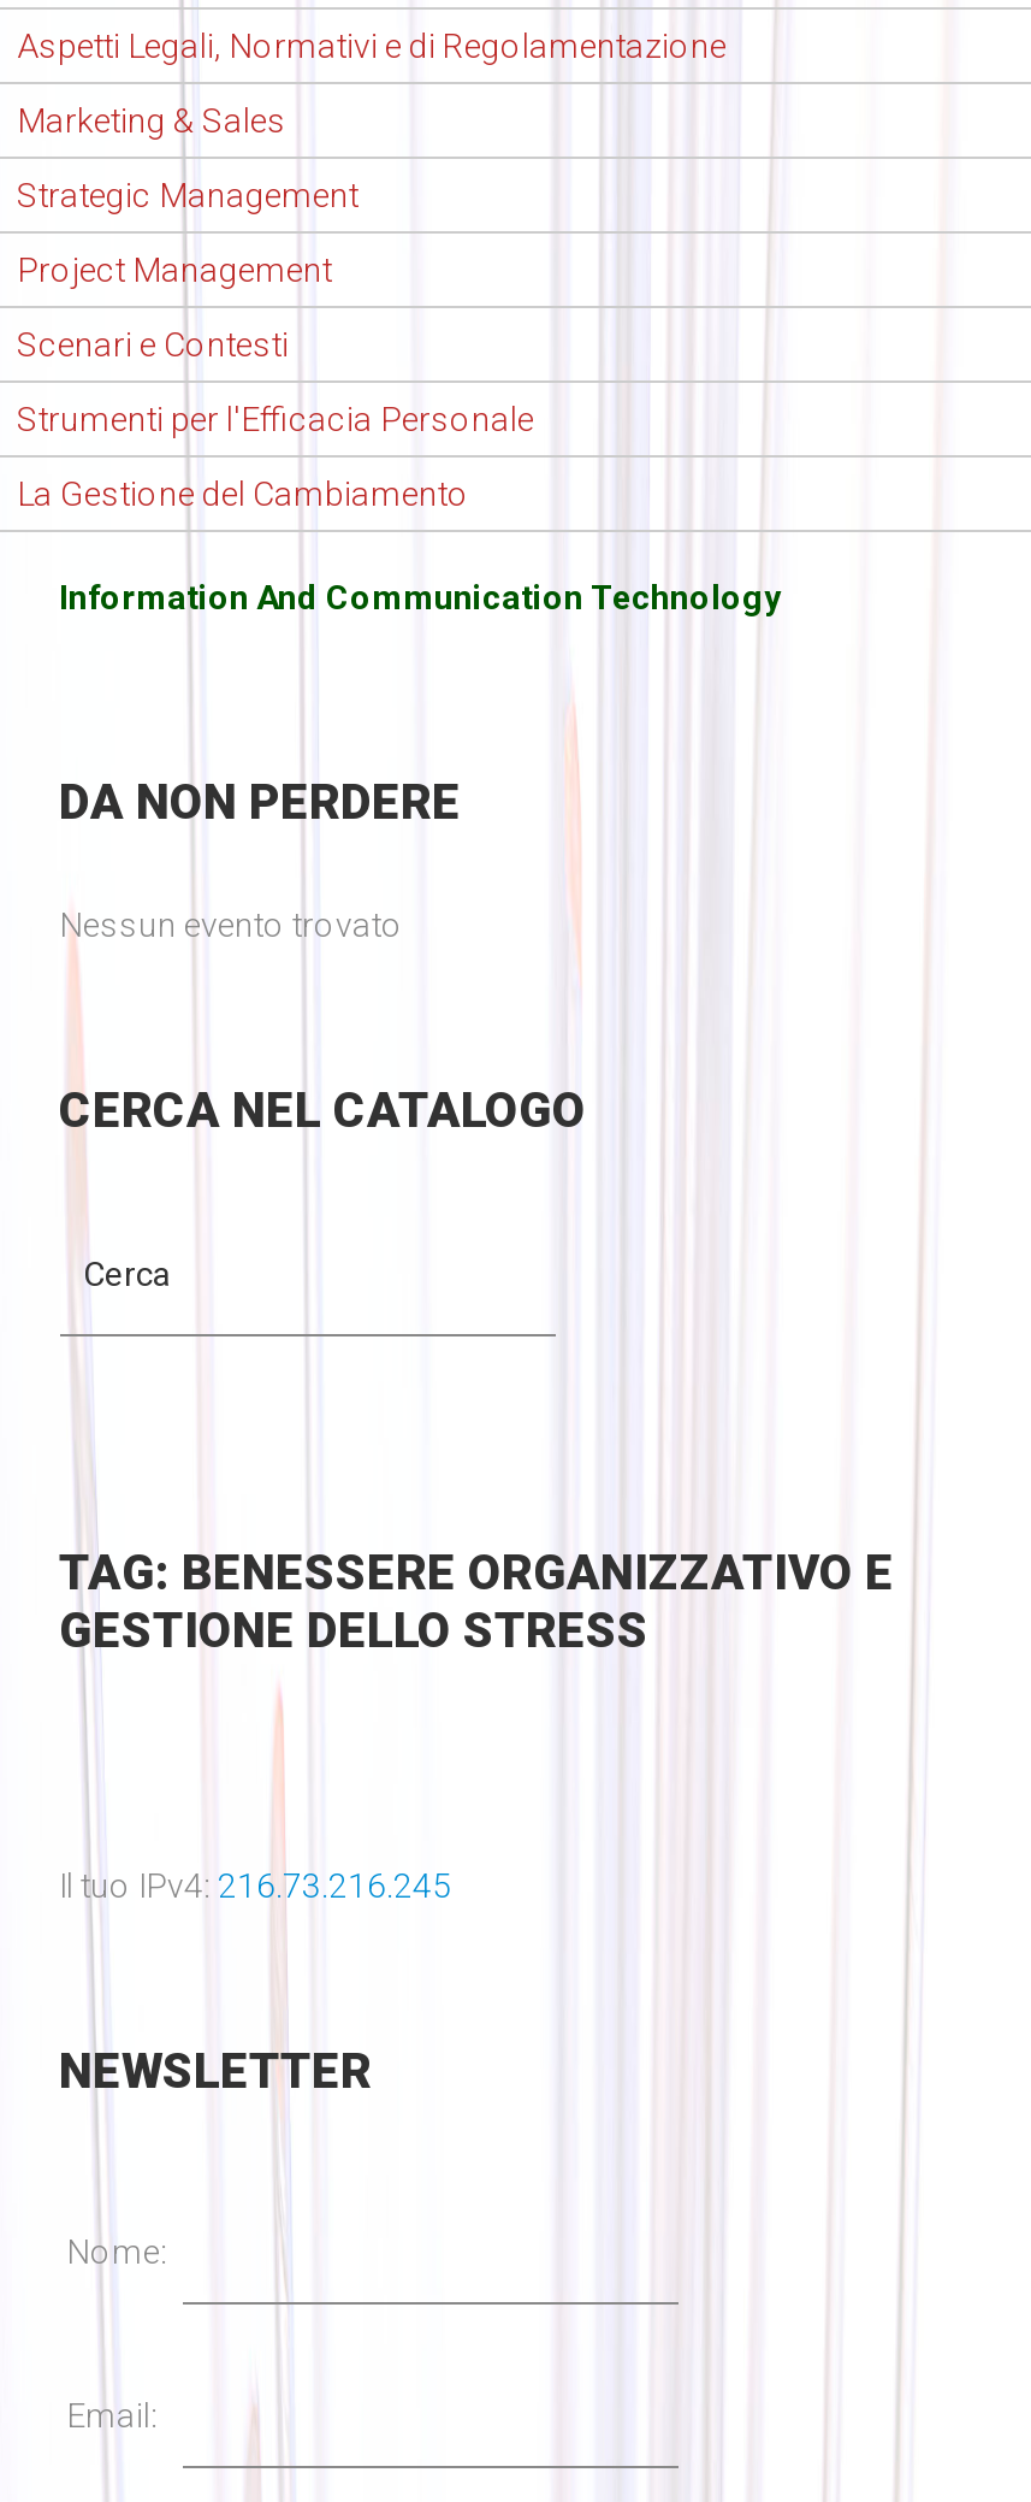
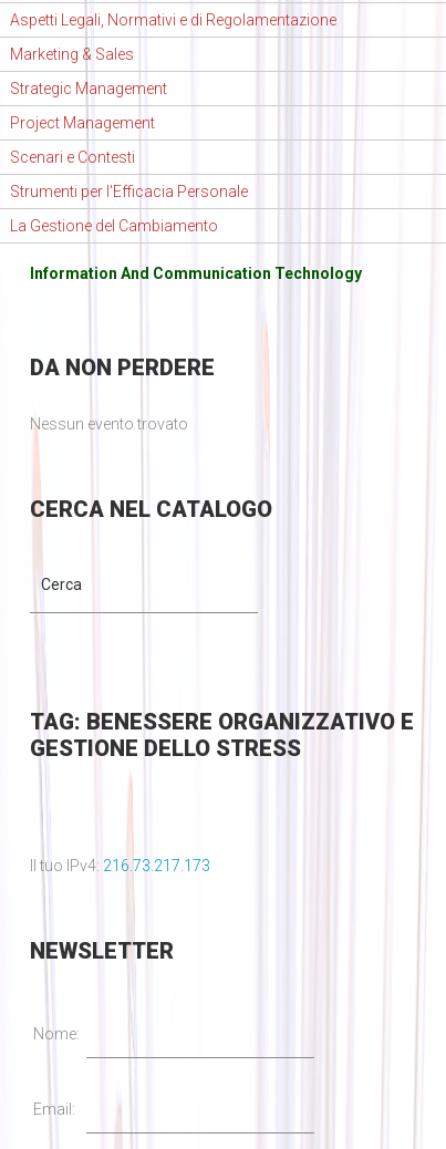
- Il tuo IPv4: 216.73.216.245
+ Il tuo IPv4: 216.73.217.173
